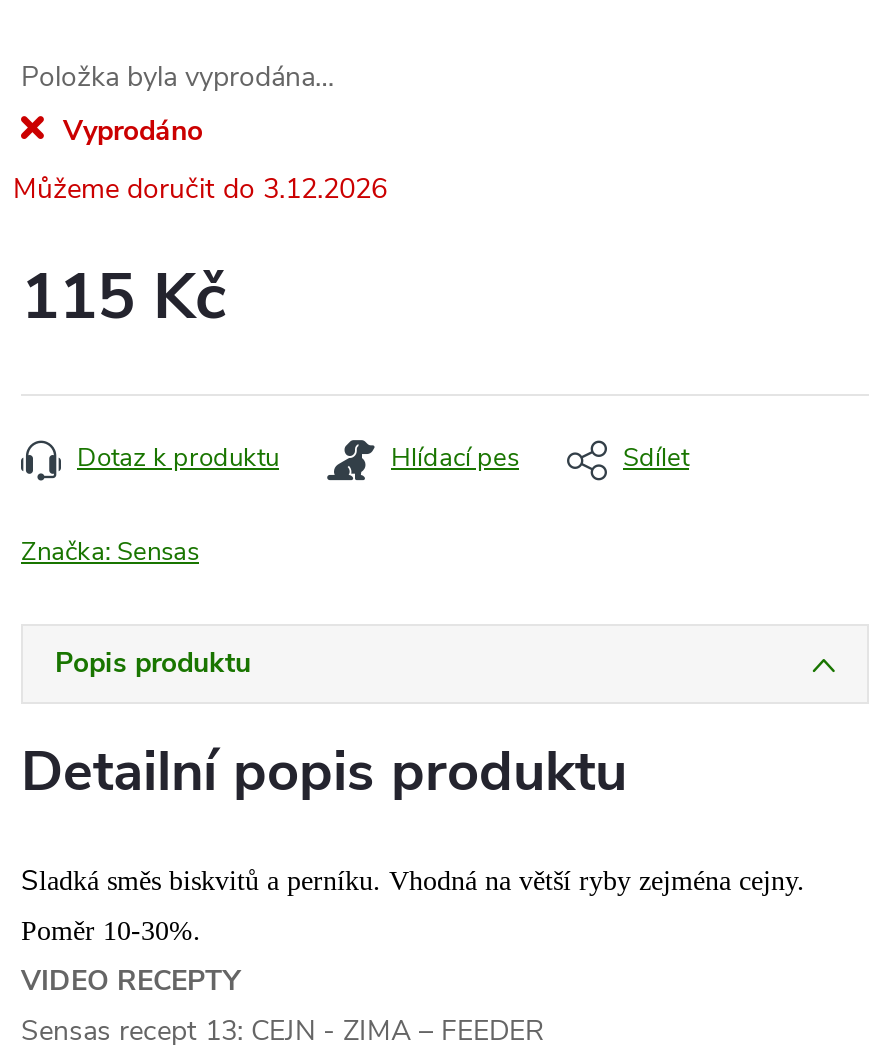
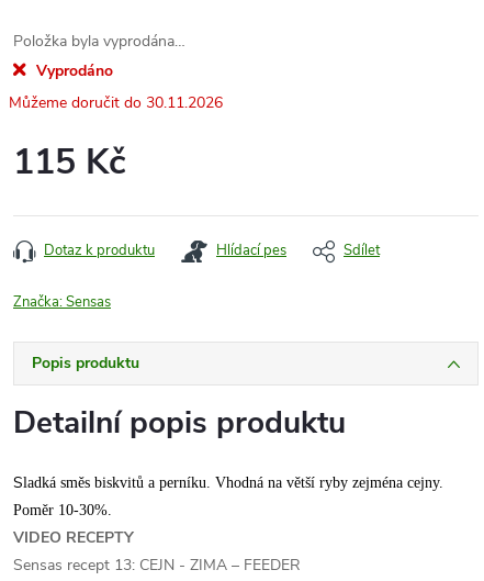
- 3.12.2026
+ 30.11.2026
